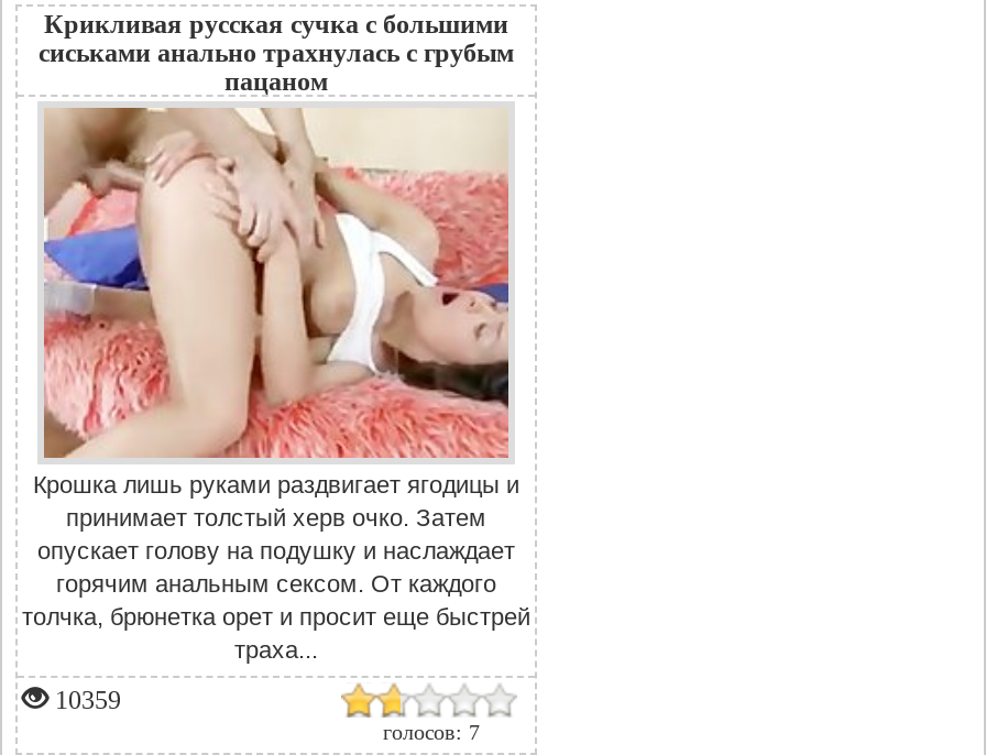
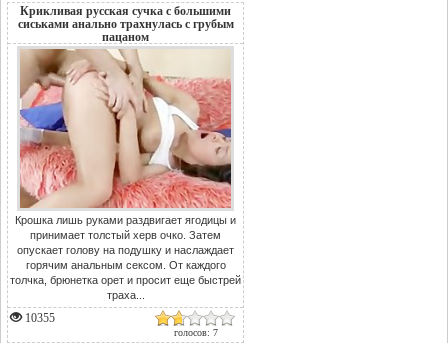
- 10359
+ 10355
